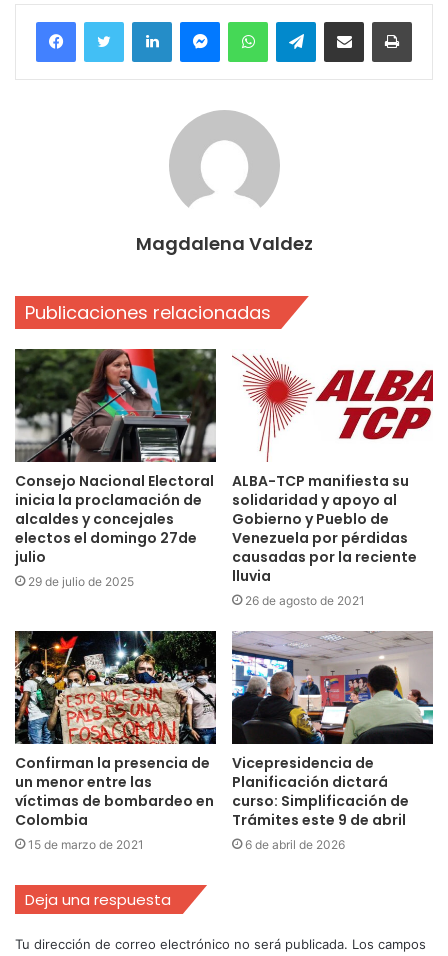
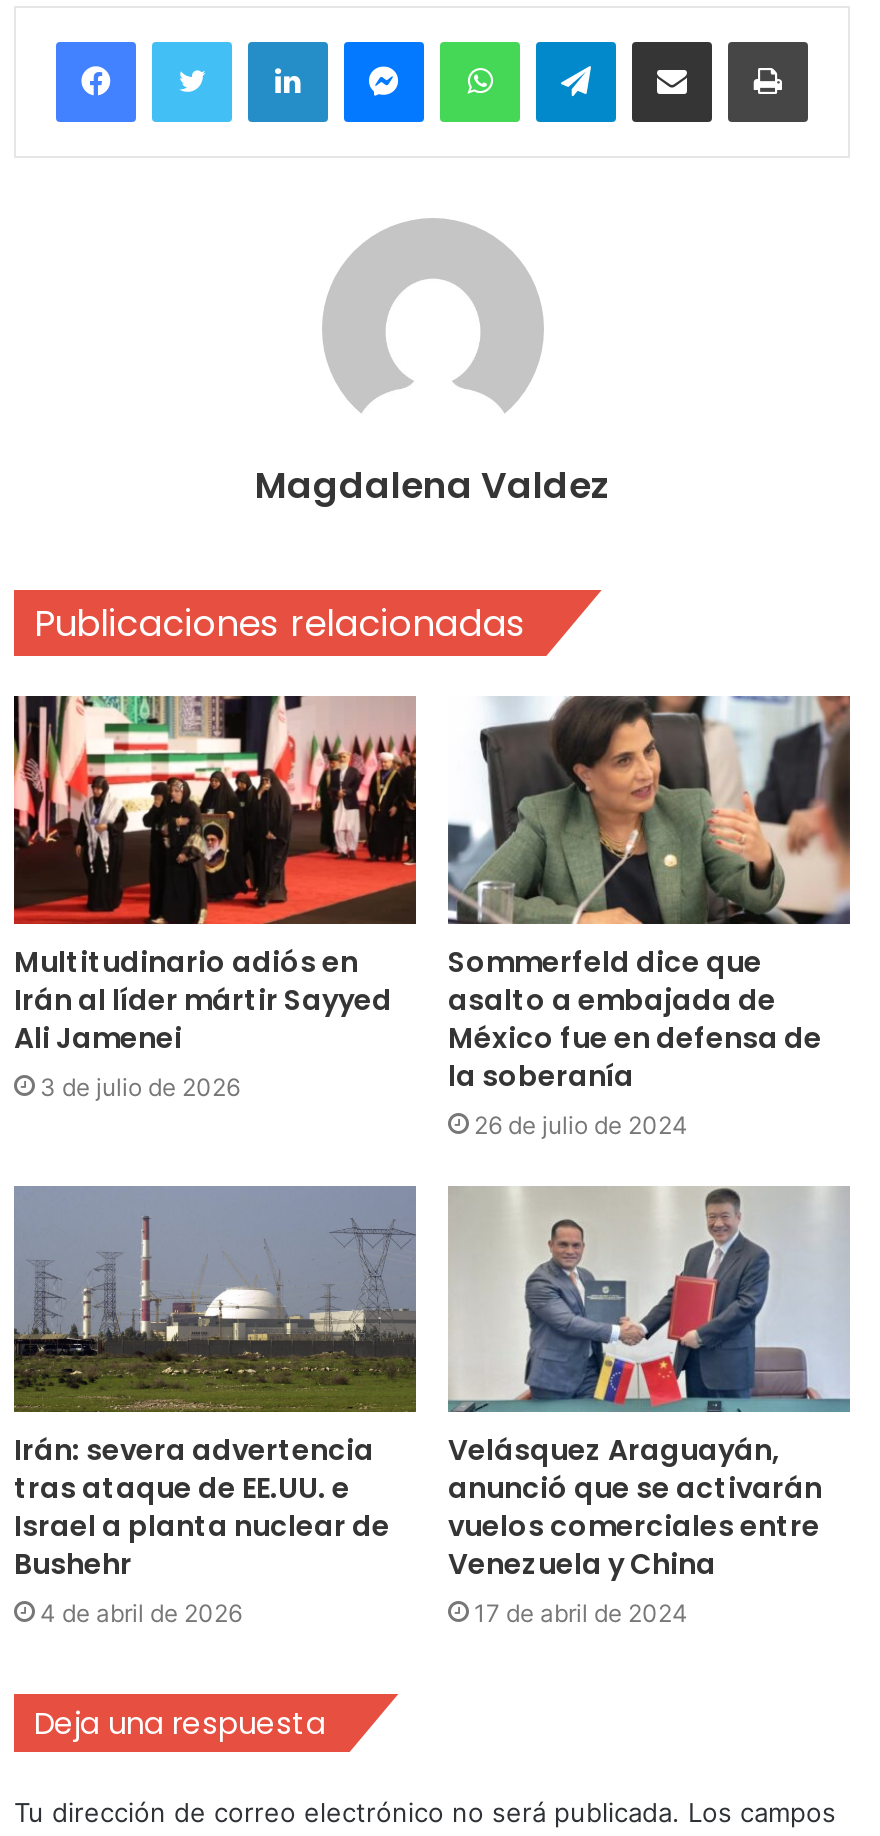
- [image]
+ [image]

- [image]
- ALBA-TCP manifiesta su
- solidaridad y apoyo al
- Gobierno y Pueblo de
- Venezuela por pérdidas
- causadas por la reciente
- lluvia
- 26 de agosto de 2021
+ [image]
+ Sommerfeld dice que
+ asalto a embajada de
+ México fue en defensa de
+ la soberanía
+ 26 de julio de 2024

- Consejo Nacional Electoral
- inicia la proclamación de
- alcaldes y concejales
- electos el domingo 27de
- julio
- 29 de julio de 2025
+ Multitudinario adiós en
+ Irán al líder mártir Sayyed
+ Ali Jamenei
+ 3 de julio de 2026

- [image]
- Confirman la presencia de
- un menor entre las
- víctimas de bombardeo en
- Colombia
- 15 de marzo de 2021
+ [image]
+ Irán: severa advertencia
+ tras ataque de EE.UU. e
+ Israel a planta nuclear de
+ Bushehr
+ 4 de abril de 2026

- [image]
- Vicepresidencia de
- Planificación dictará
- curso: Simplificación de
- Trámites este 9 de abril
- 6 de abril de 2026
+ [image]
+ Velásquez Araguayán,
+ anunció que se activarán
+ vuelos comerciales entre
+ Venezuela y China
+ 17 de abril de 2024
